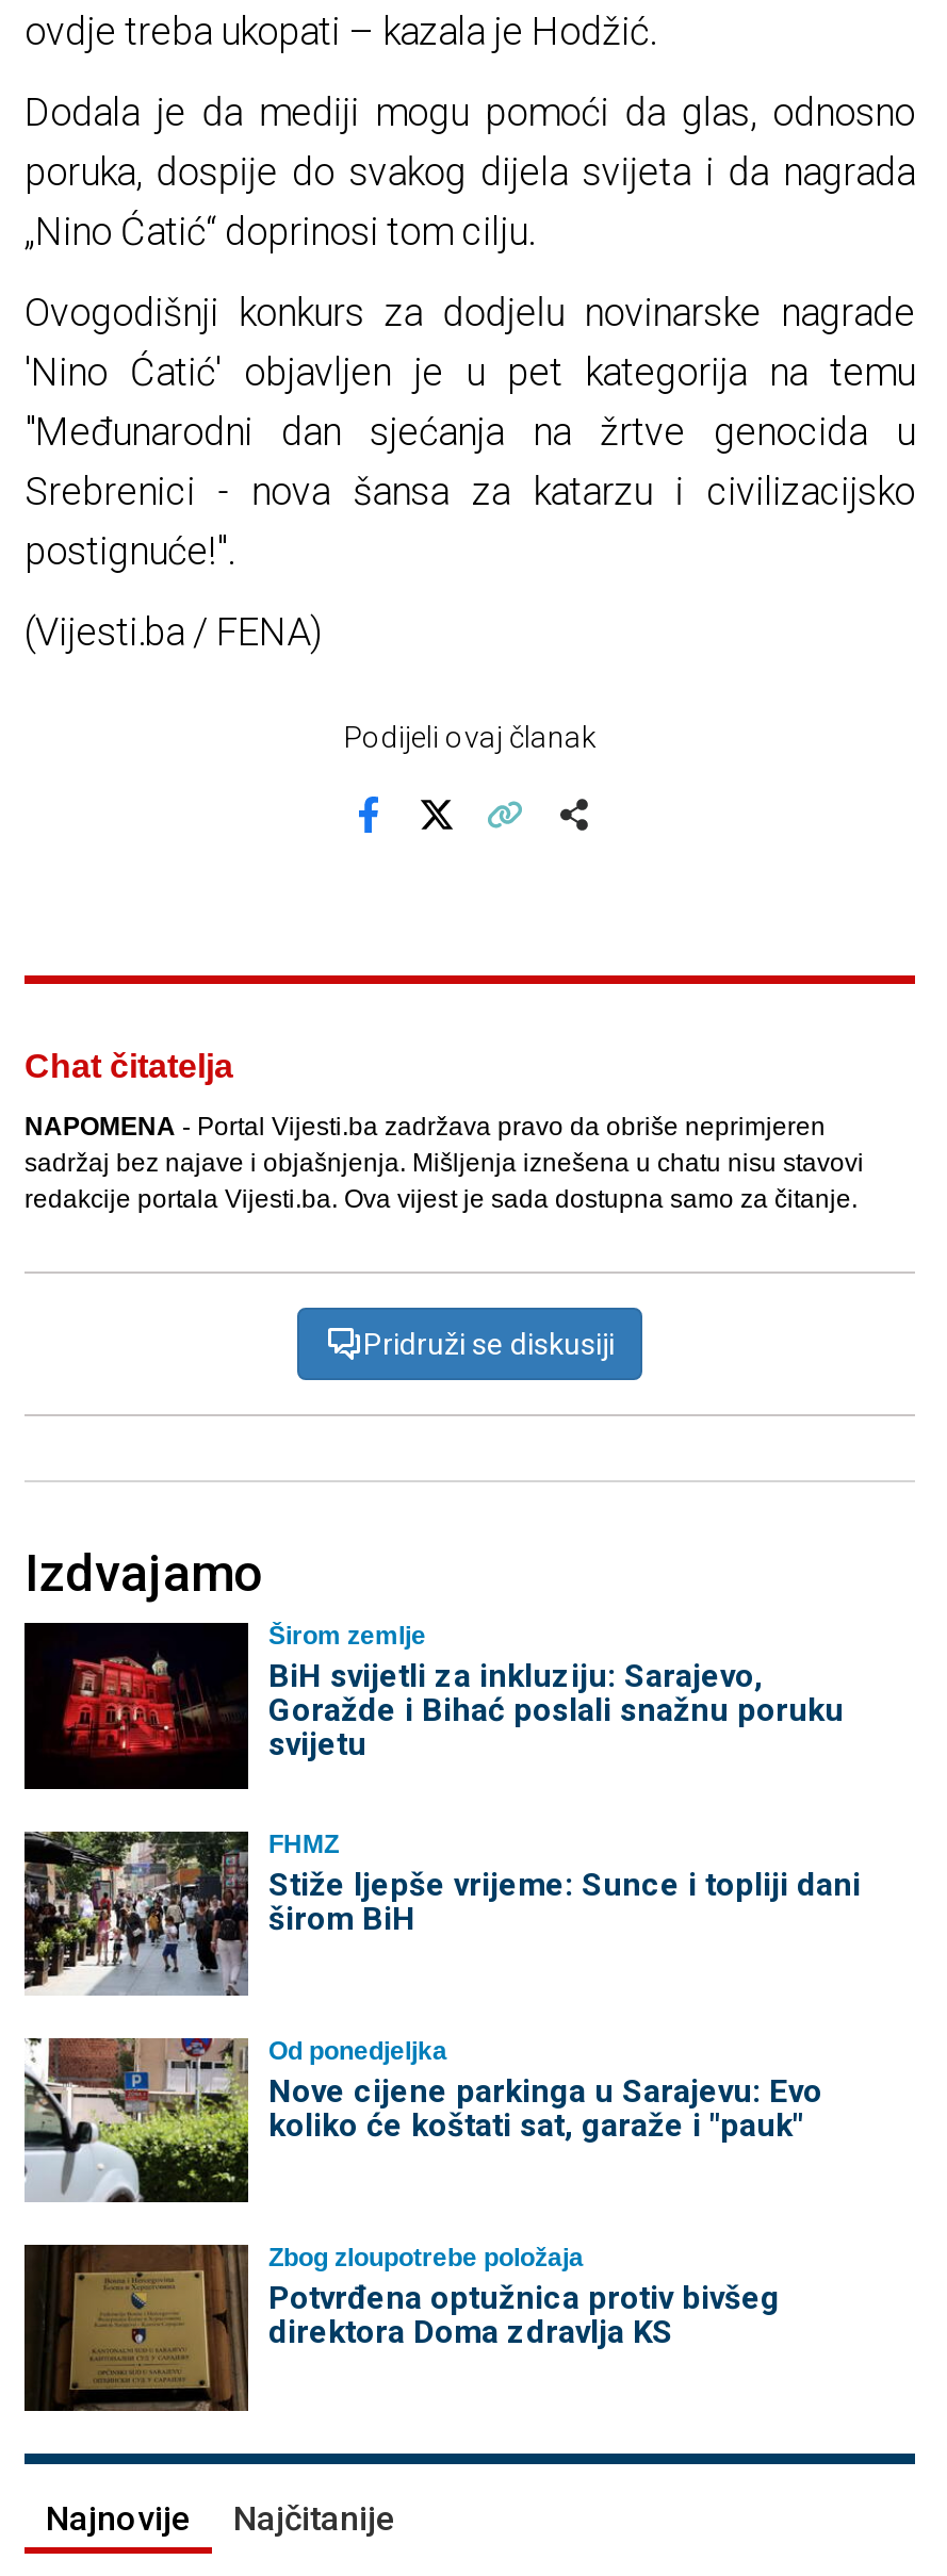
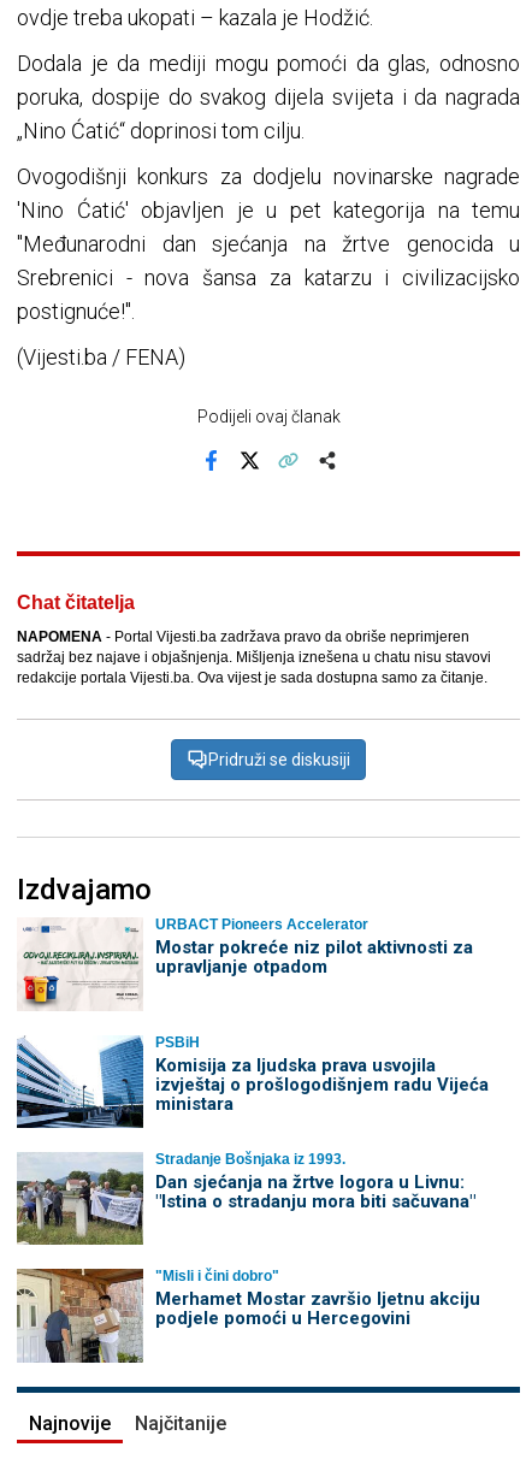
- [image]
- Širom zemlje
- BiH svijetli za inkluziju: Sarajevo,
- Goražde i Bihać poslali snažnu poruku
- svijetu
+ [image]
+ URBACT Pioneers Accelerator
+ Mostar pokreće niz pilot aktivnosti za
+ upravljanje otpadom

- [image]
- FHMZ
- Stiže ljepše vrijeme: Sunce i topliji dani
- širom BiH
+ [image]
+ PSBiH
+ Komisija za ljudska prava usvojila
+ izvještaj o prošlogodišnjem radu Vijeća
+ ministara

- [image]
- Od ponedjeljka
- Nove cijene parkinga u Sarajevu: Evo
- koliko će koštati sat, garaže i "pauk"
+ [image]
+ Stradanje Bošnjaka iz 1993.
+ Dan sjećanja na žrtve logora u Livnu:
+ "Istina o stradanju mora biti sačuvana"

- [image]
- Zbog zloupotrebe položaja
- Potvrđena optužnica protiv bivšeg
- direktora Doma zdravlja KS
+ [image]
+ "Misli i čini dobro"
+ Merhamet Mostar završio ljetnu akciju
+ podjele pomoći u Hercegovini
